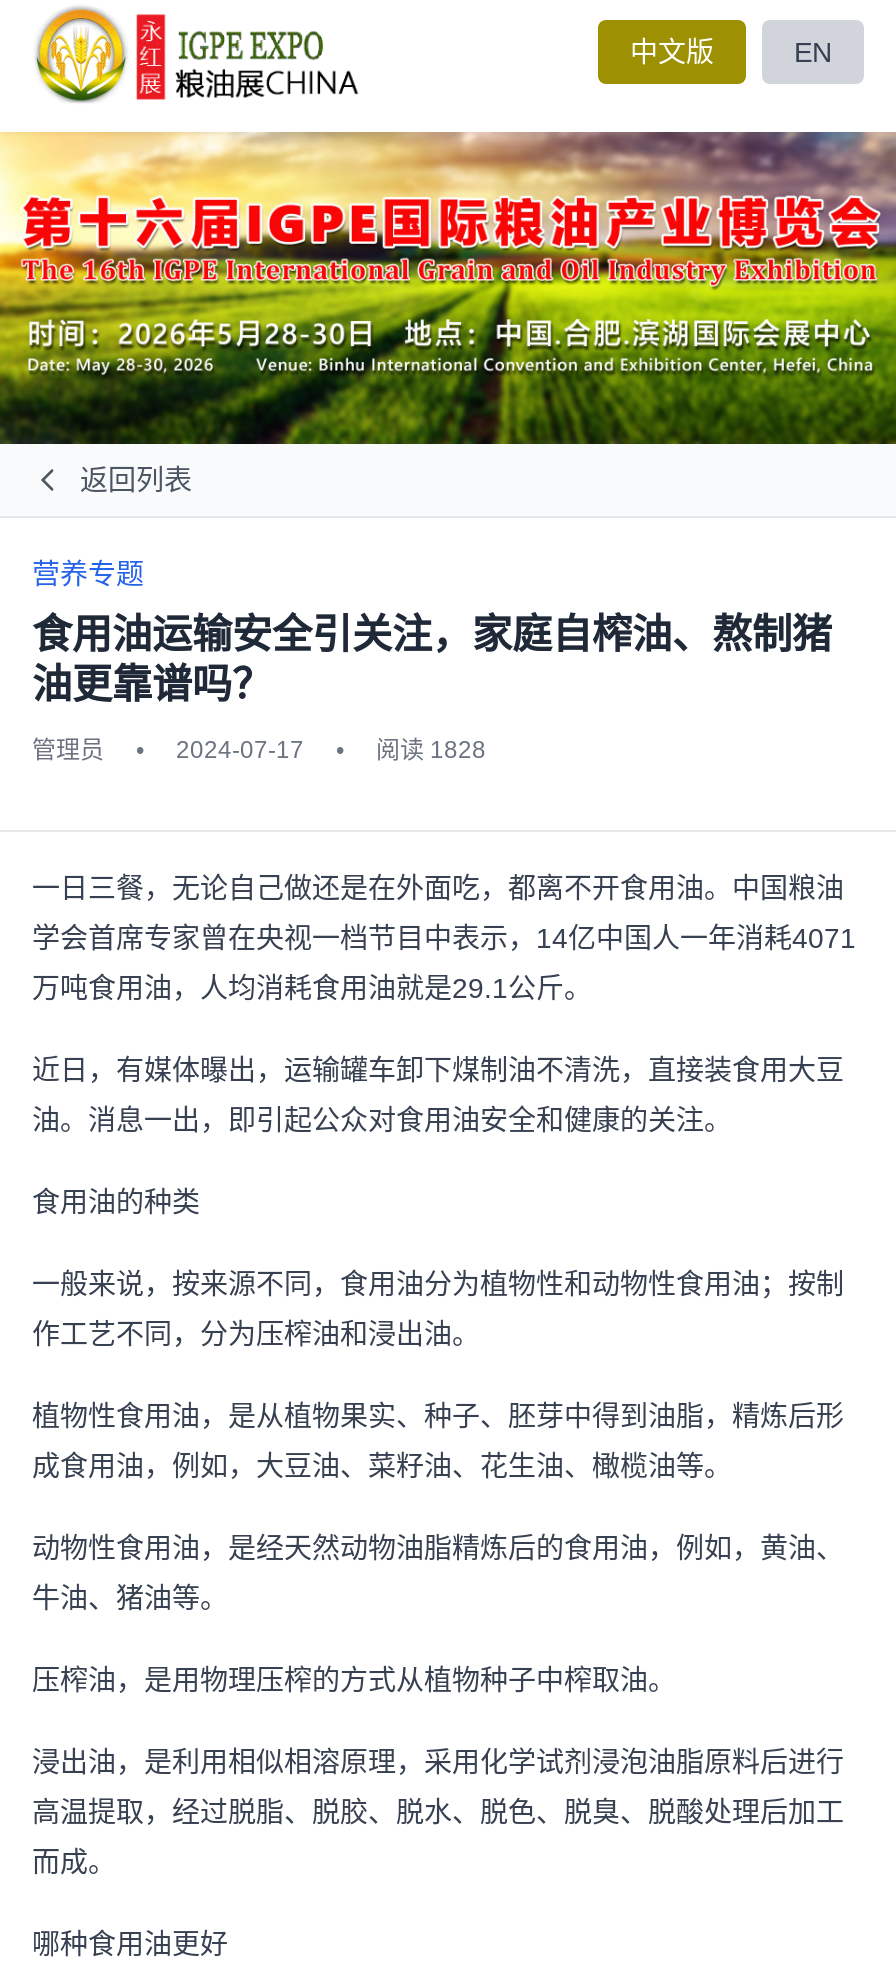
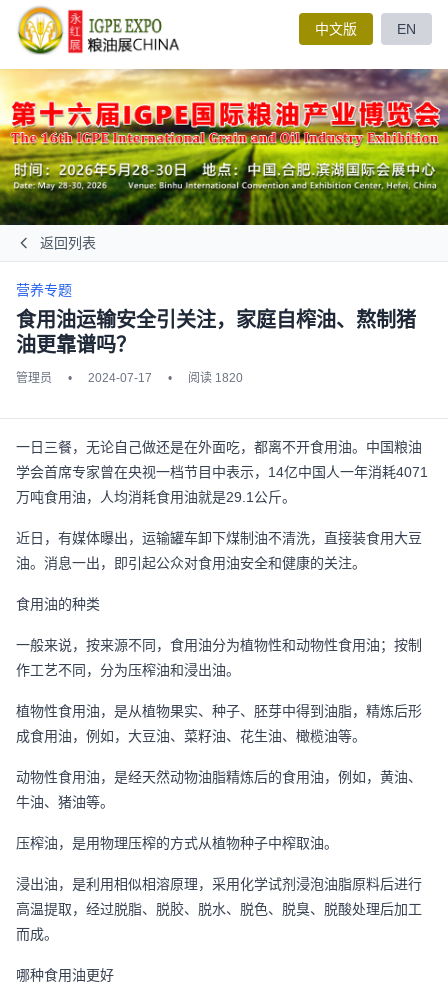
- 阅读 1828
+ 阅读 1820
